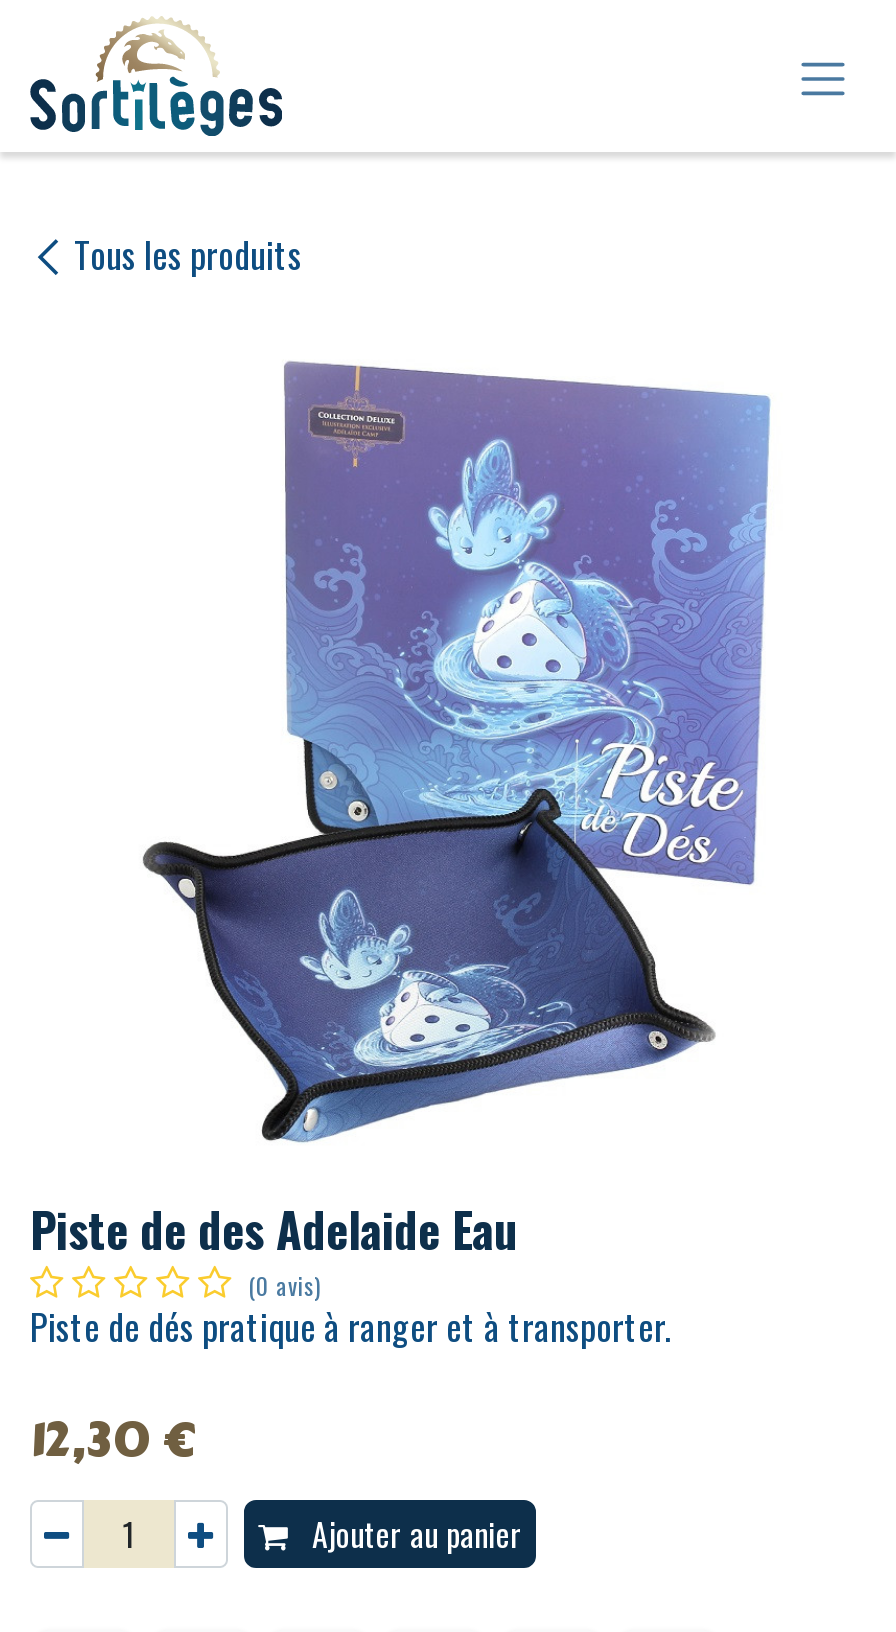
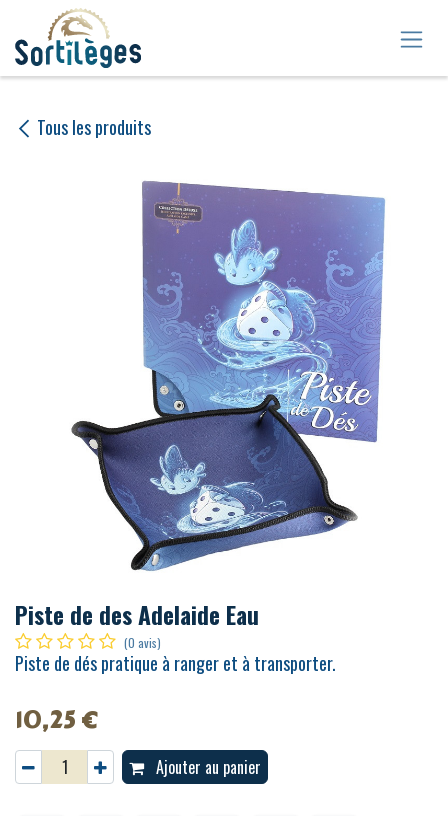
- 12,30 €
+ 10,25 €
